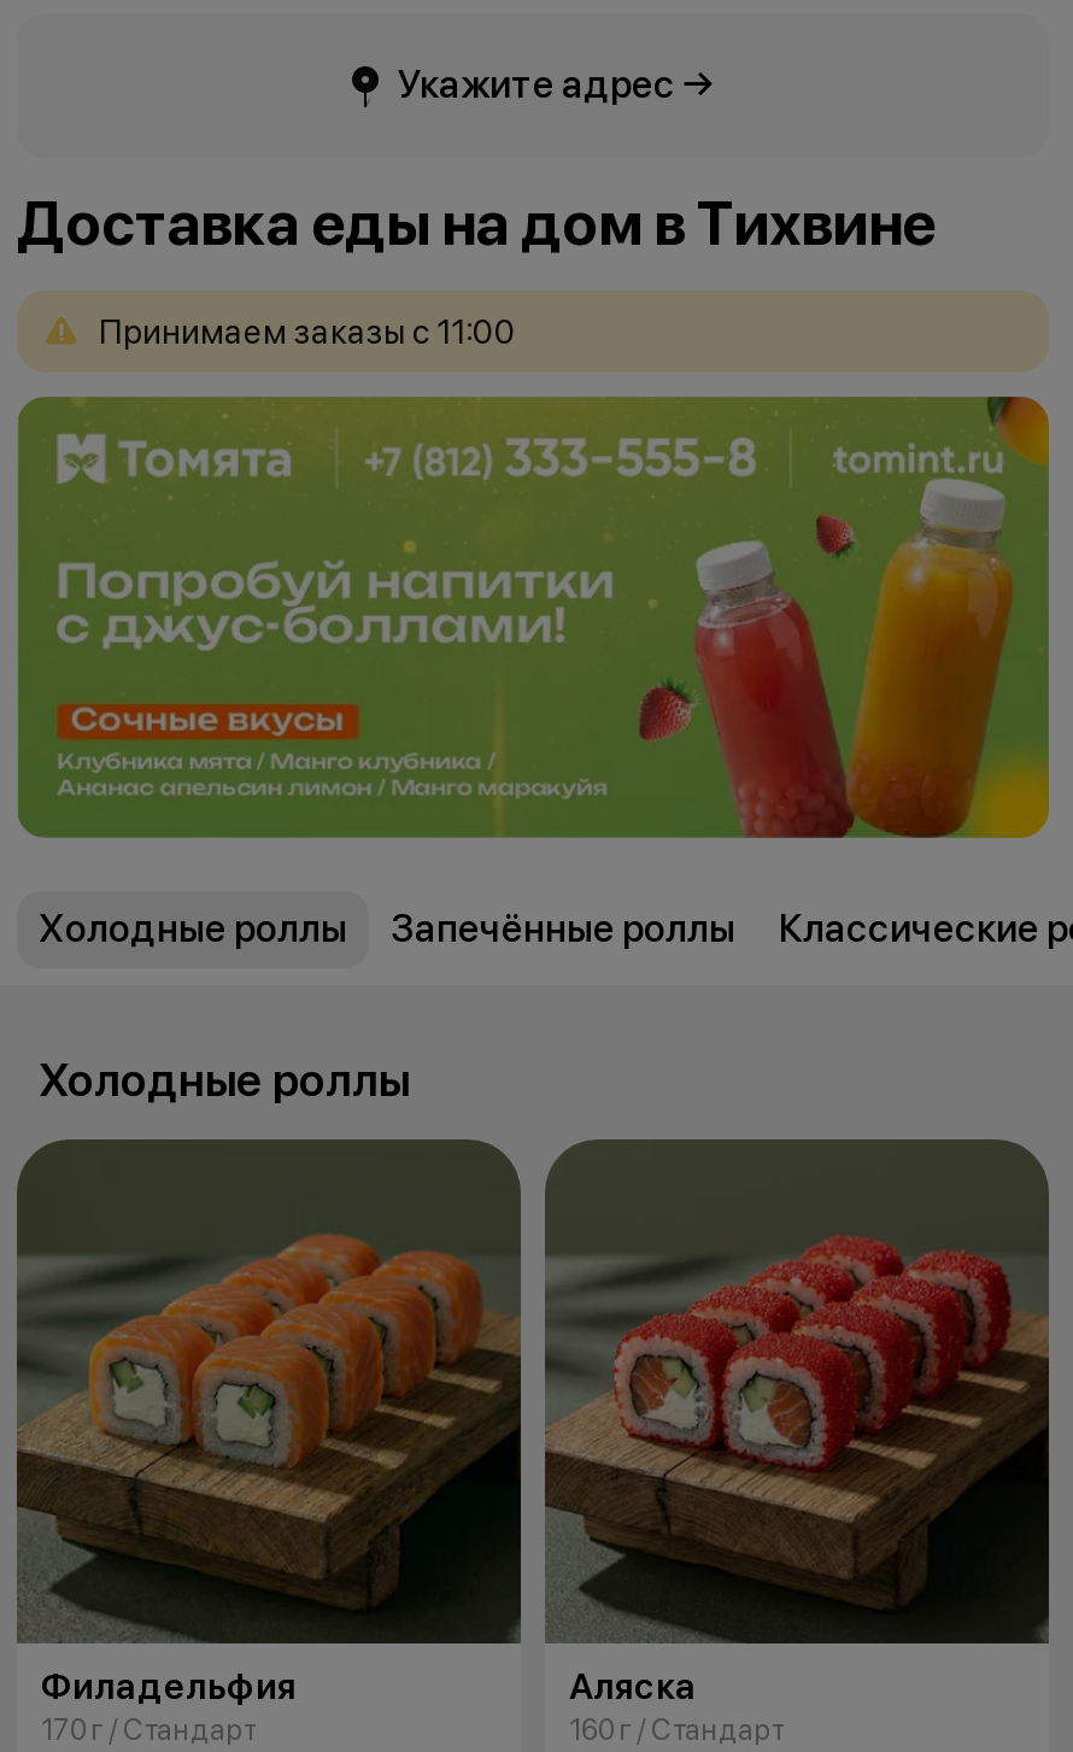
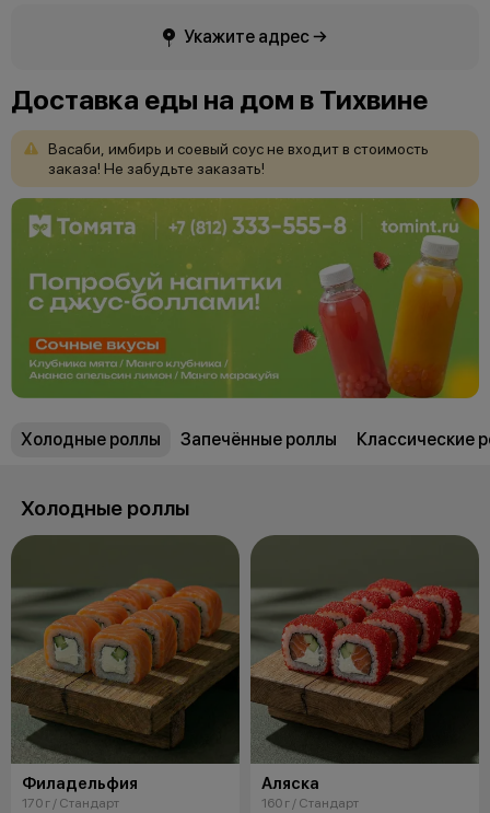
- Принимаем заказы с 11:00
+ Васаби, имбирь и соевый соус не входит в стоимость
+ заказа! Не забудьте заказать!
